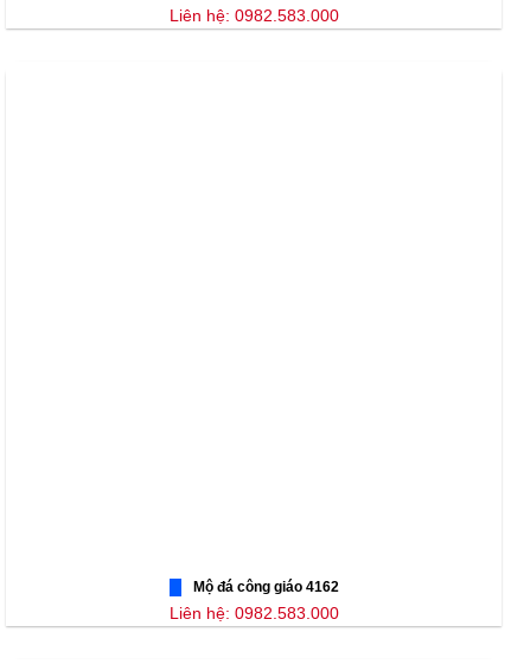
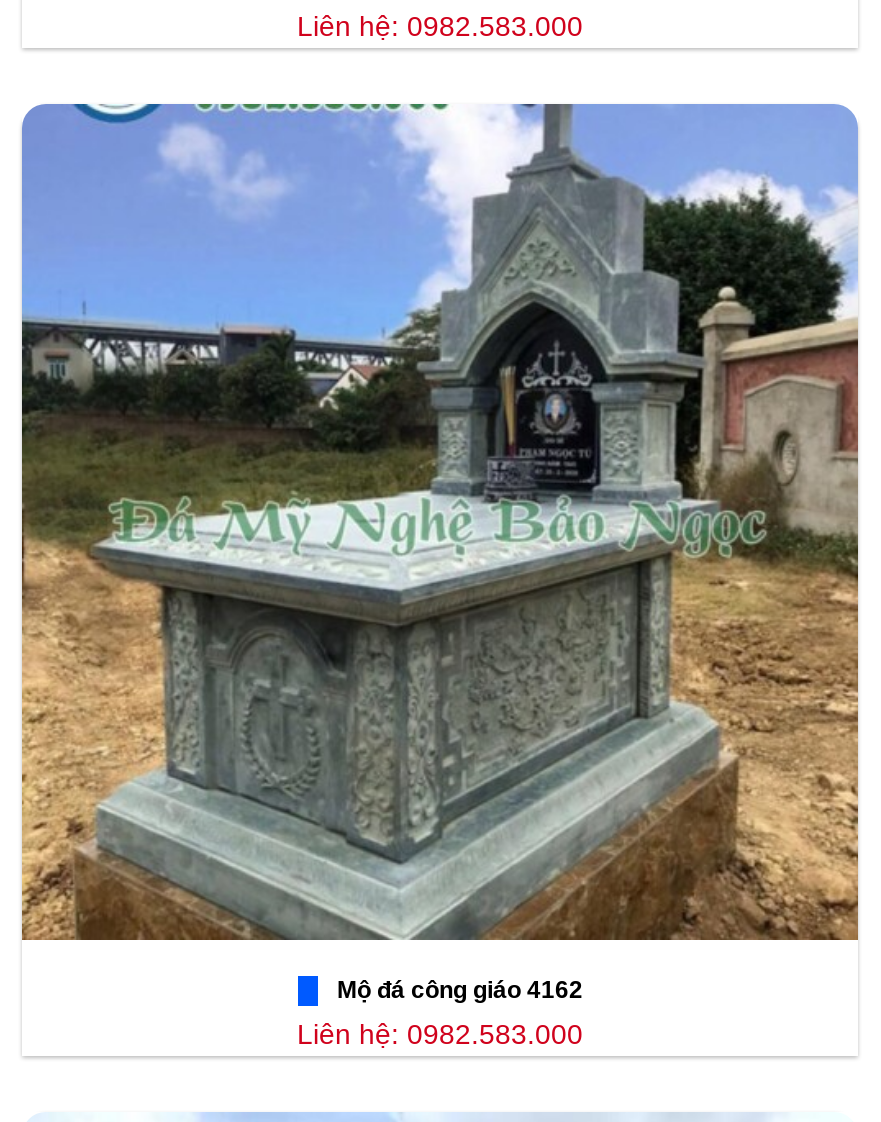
+ [image]
